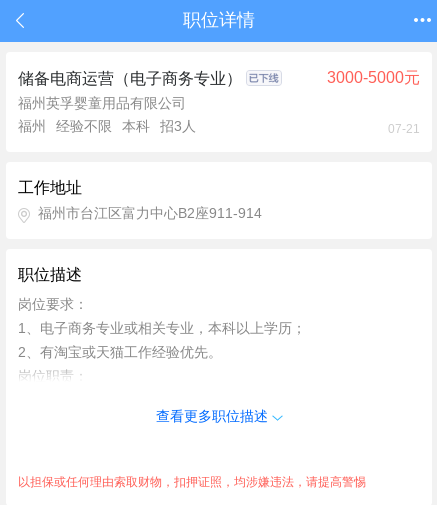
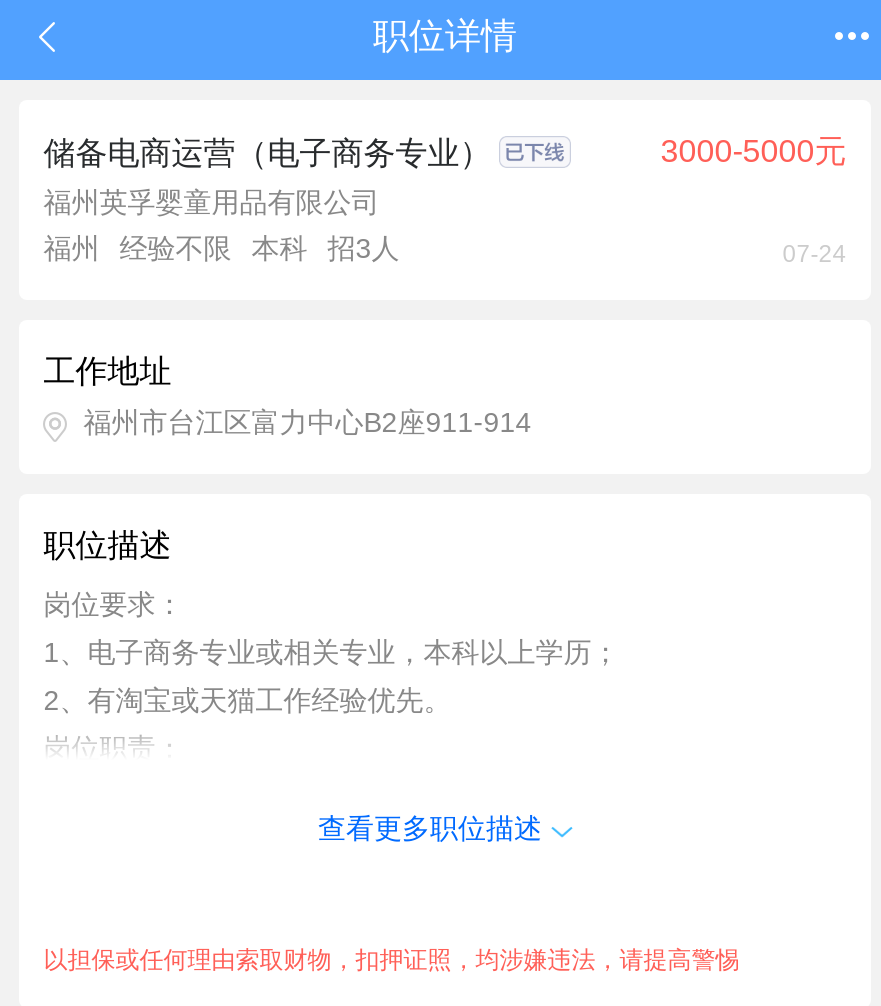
- 07-21
+ 07-24
